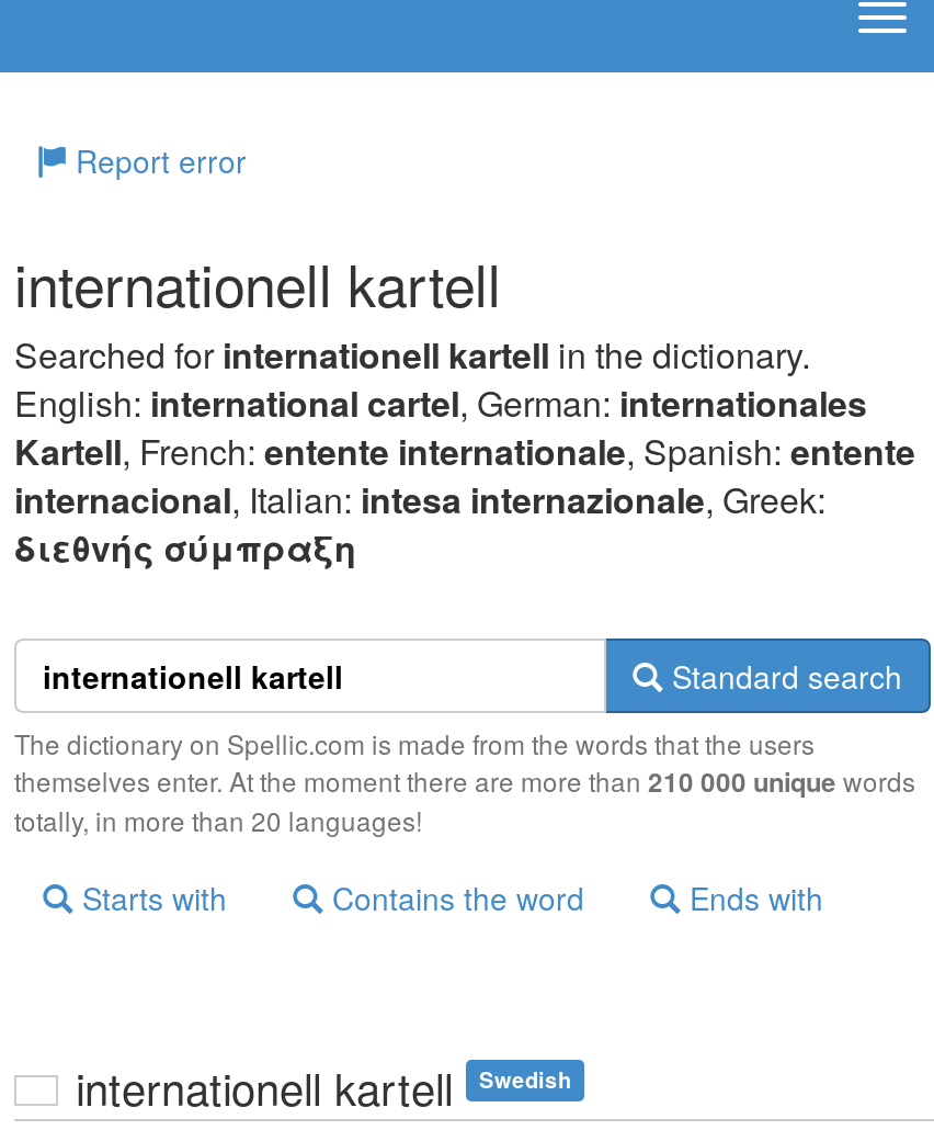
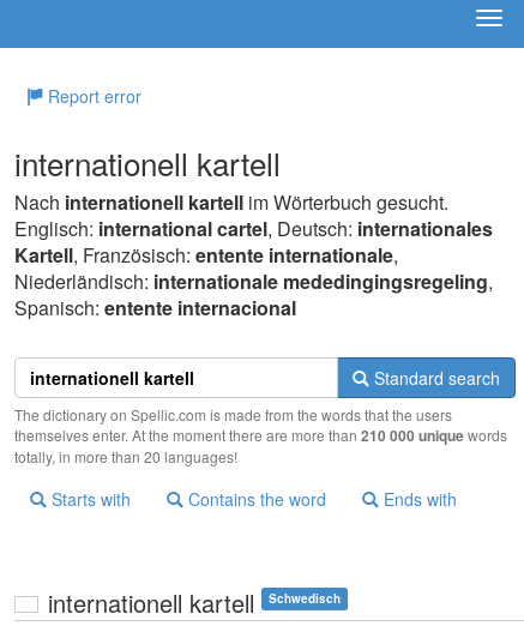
- Searched for internationell kartell in the dictionary.
- English: international cartel, German: internationales
- Kartell, French: entente internationale, Spanish: entente
- internacional, Italian: intesa internazionale, Greek:
- διεθvής σύμπραξη
+ Nach internationell kartell im Wörterbuch gesucht.
+ Englisch: international cartel, Deutsch: internationales
+ Kartell, Französisch: entente internationale,
+ Niederländisch: internationale mededingingsregeling,
+ Spanisch: entente internacional

- Swedish
+ Schwedisch
